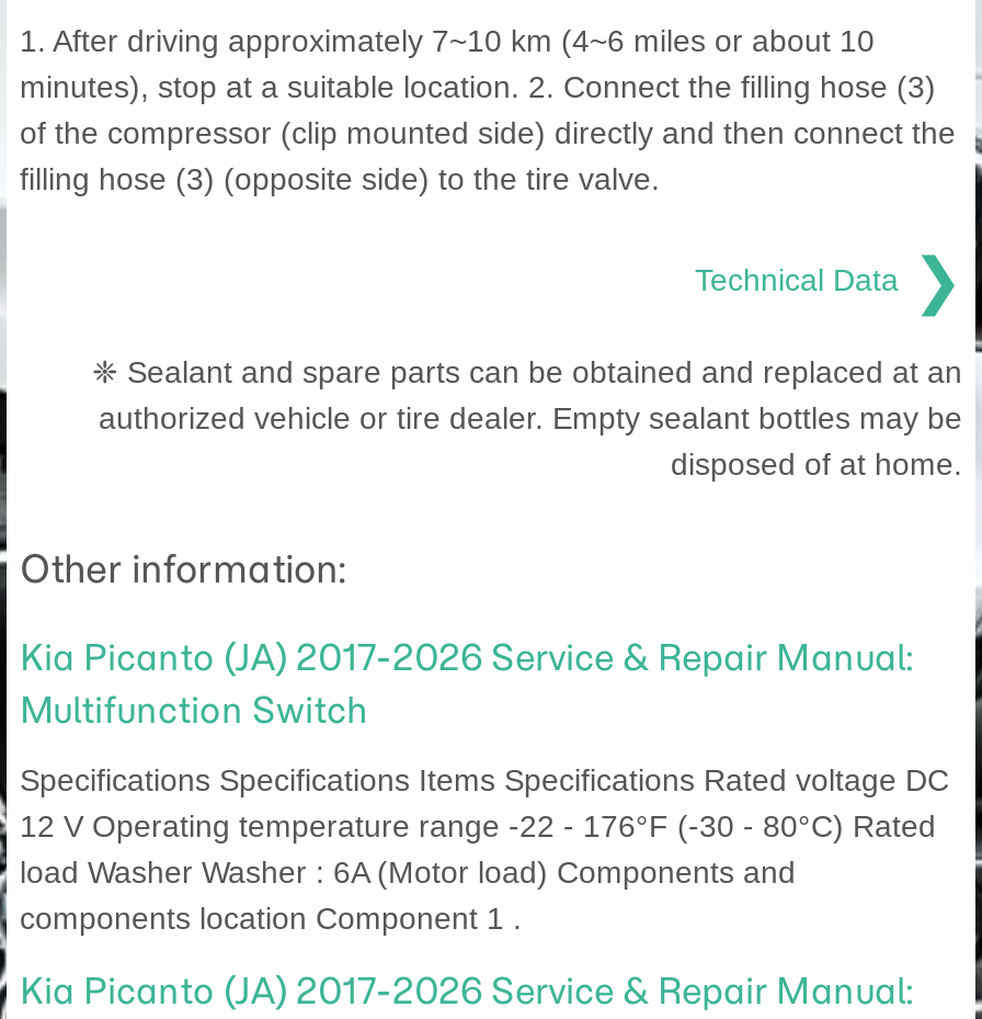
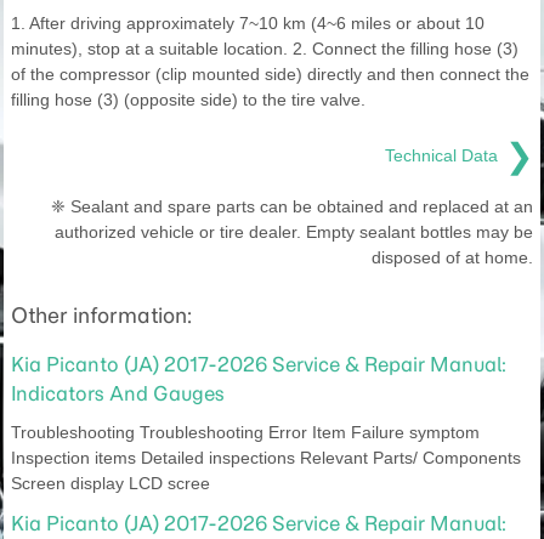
- Multifunction Switch
+ Indicators And Gauges

- Specifications Specifications Items Specifications Rated voltage DC
- 12 V Operating temperature range -22 - 176°F (-30 - 80°C) Rated
- load Washer Washer : 6A (Motor load) Components and
- components location Component 1 .
+ Troubleshooting Troubleshooting Error Item Failure symptom
+ Inspection items Detailed inspections Relevant Parts/ Components
+ Screen display LCD scree
